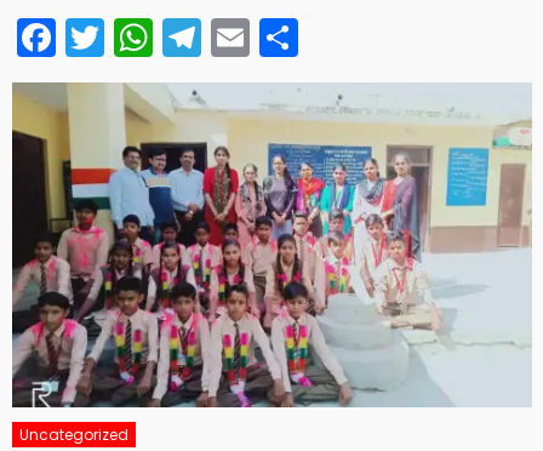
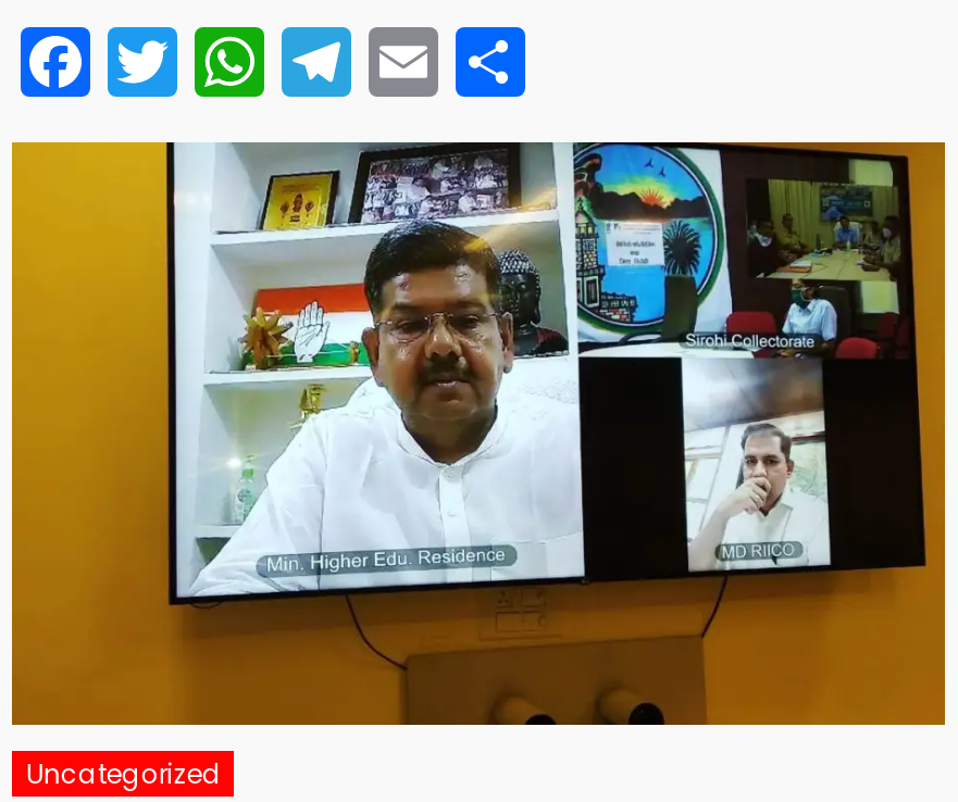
- [image]
+ [image]
